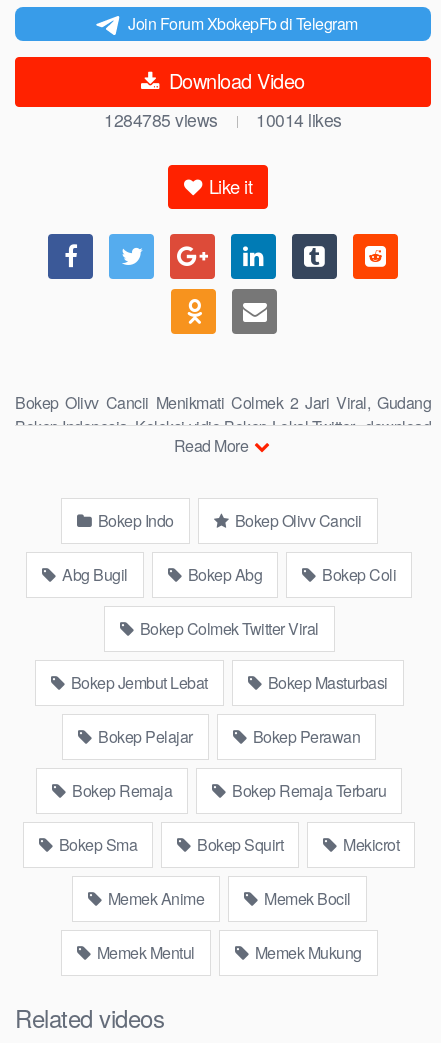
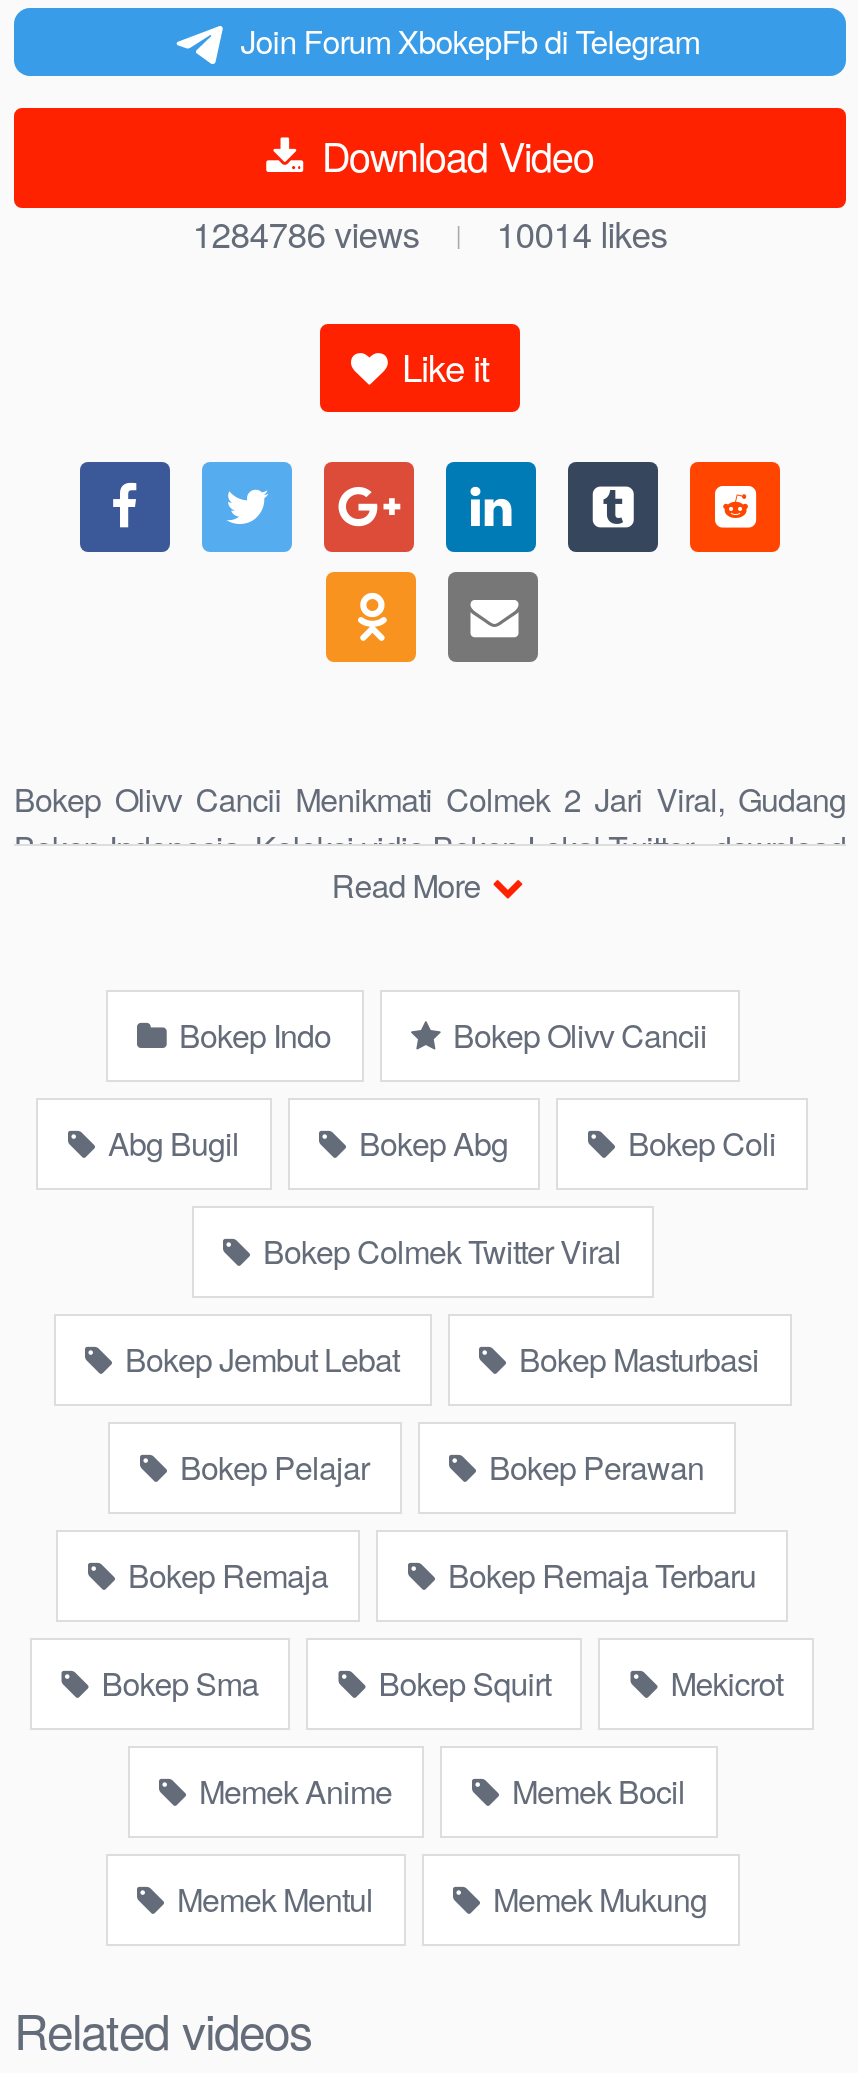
- 1284785views
+ 1284786views
